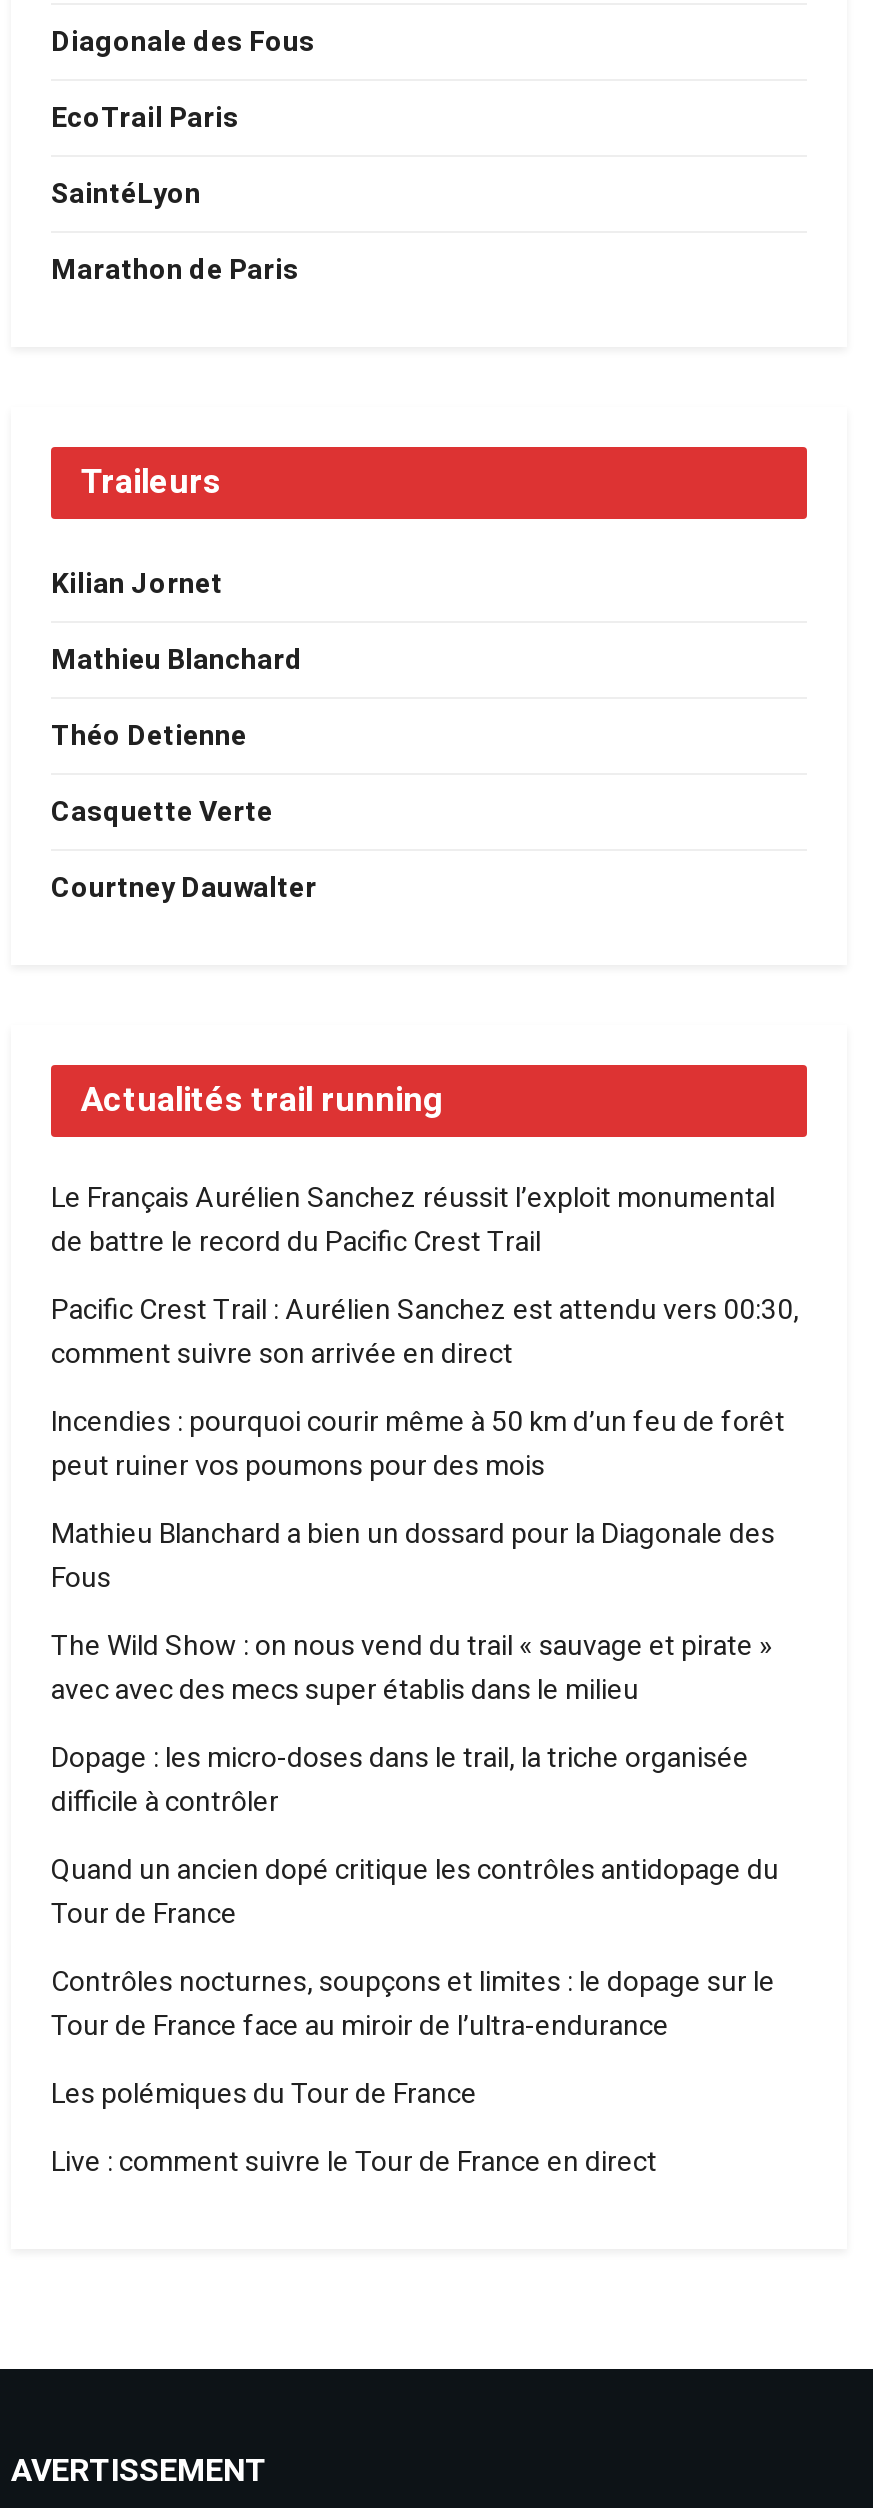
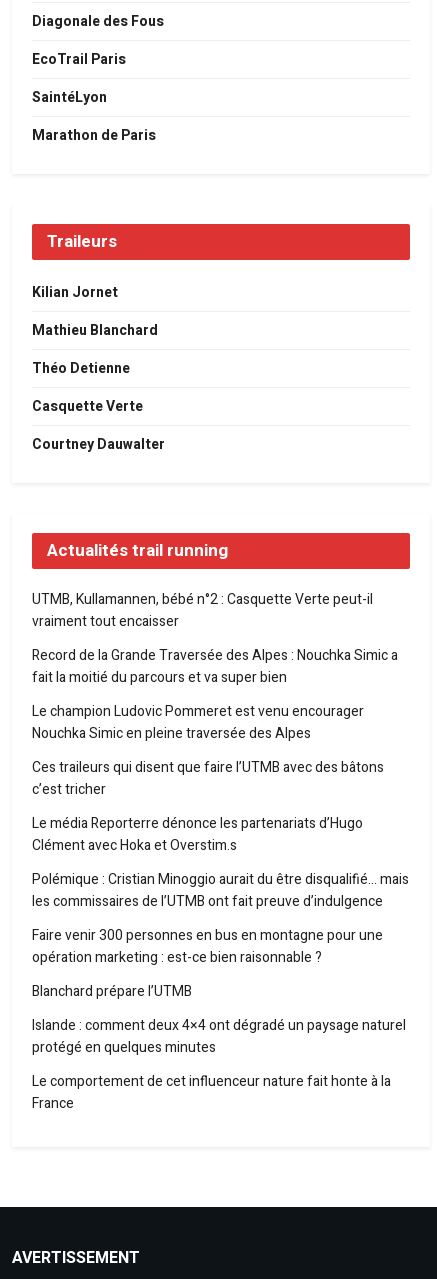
- Le Français Aurélien Sanchez réussit l’exploit monumental
- de battre le record du Pacific Crest Trail
+ UTMB, Kullamannen, bébé n°2 : Casquette Verte peut-il
+ vraiment tout encaisser

- Pacific Crest Trail : Aurélien Sanchez est attendu vers 00:30,
- comment suivre son arrivée en direct
+ Record de la Grande Traversée des Alpes : Nouchka Simic a
+ fait la moitié du parcours et va super bien

- Incendies : pourquoi courir même à 50 km d’un feu de forêt
- peut ruiner vos poumons pour des mois
+ Le champion Ludovic Pommeret est venu encourager
+ Nouchka Simic en pleine traversée des Alpes

- Mathieu Blanchard a bien un dossard pour la Diagonale des
- Fous
+ Ces traileurs qui disent que faire l’UTMB avec des bâtons
+ c’est tricher

- The Wild Show : on nous vend du trail « sauvage et pirate »
- avec avec des mecs super établis dans le milieu
+ Le média Reporterre dénonce les partenariats d’Hugo
+ Clément avec Hoka et Overstim.s

- Dopage : les micro-doses dans le trail, la triche organisée
- difficile à contrôler
+ Polémique : Cristian Minoggio aurait du être disqualifié… mais
+ les commissaires de l’UTMB ont fait preuve d’indulgence

- Quand un ancien dopé critique les contrôles antidopage du
- Tour de France
+ Faire venir 300 personnes en bus en montagne pour une
+ opération marketing : est-ce bien raisonnable ?

- Contrôles nocturnes, soupçons et limites : le dopage sur le
- Tour de France face au miroir de l’ultra-endurance
+ Blanchard prépare l’UTMB

- Les polémiques du Tour de France
+ Islande : comment deux 4×4 ont dégradé un paysage naturel
+ protégé en quelques minutes

- Live : comment suivre le Tour de France en direct
+ Le comportement de cet influenceur nature fait honte à la
+ France
